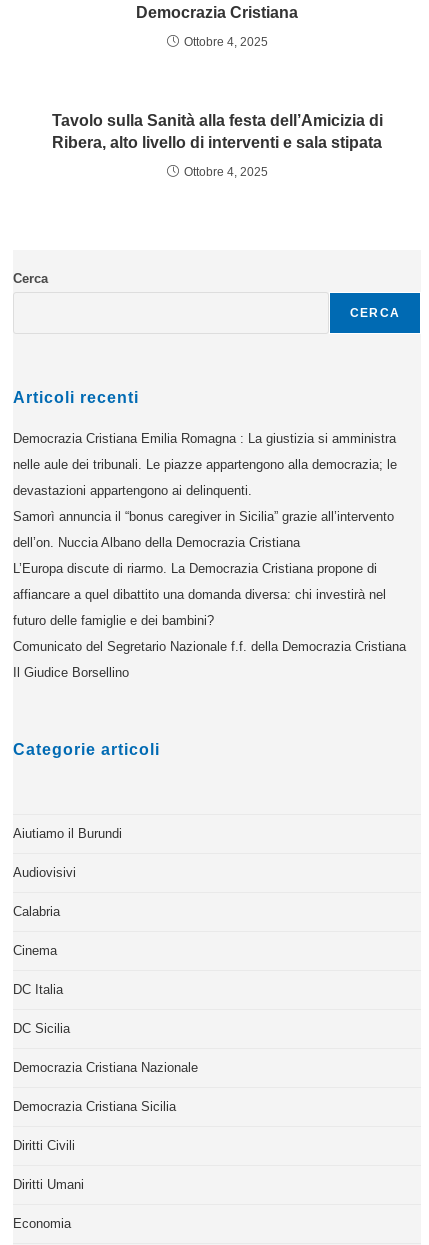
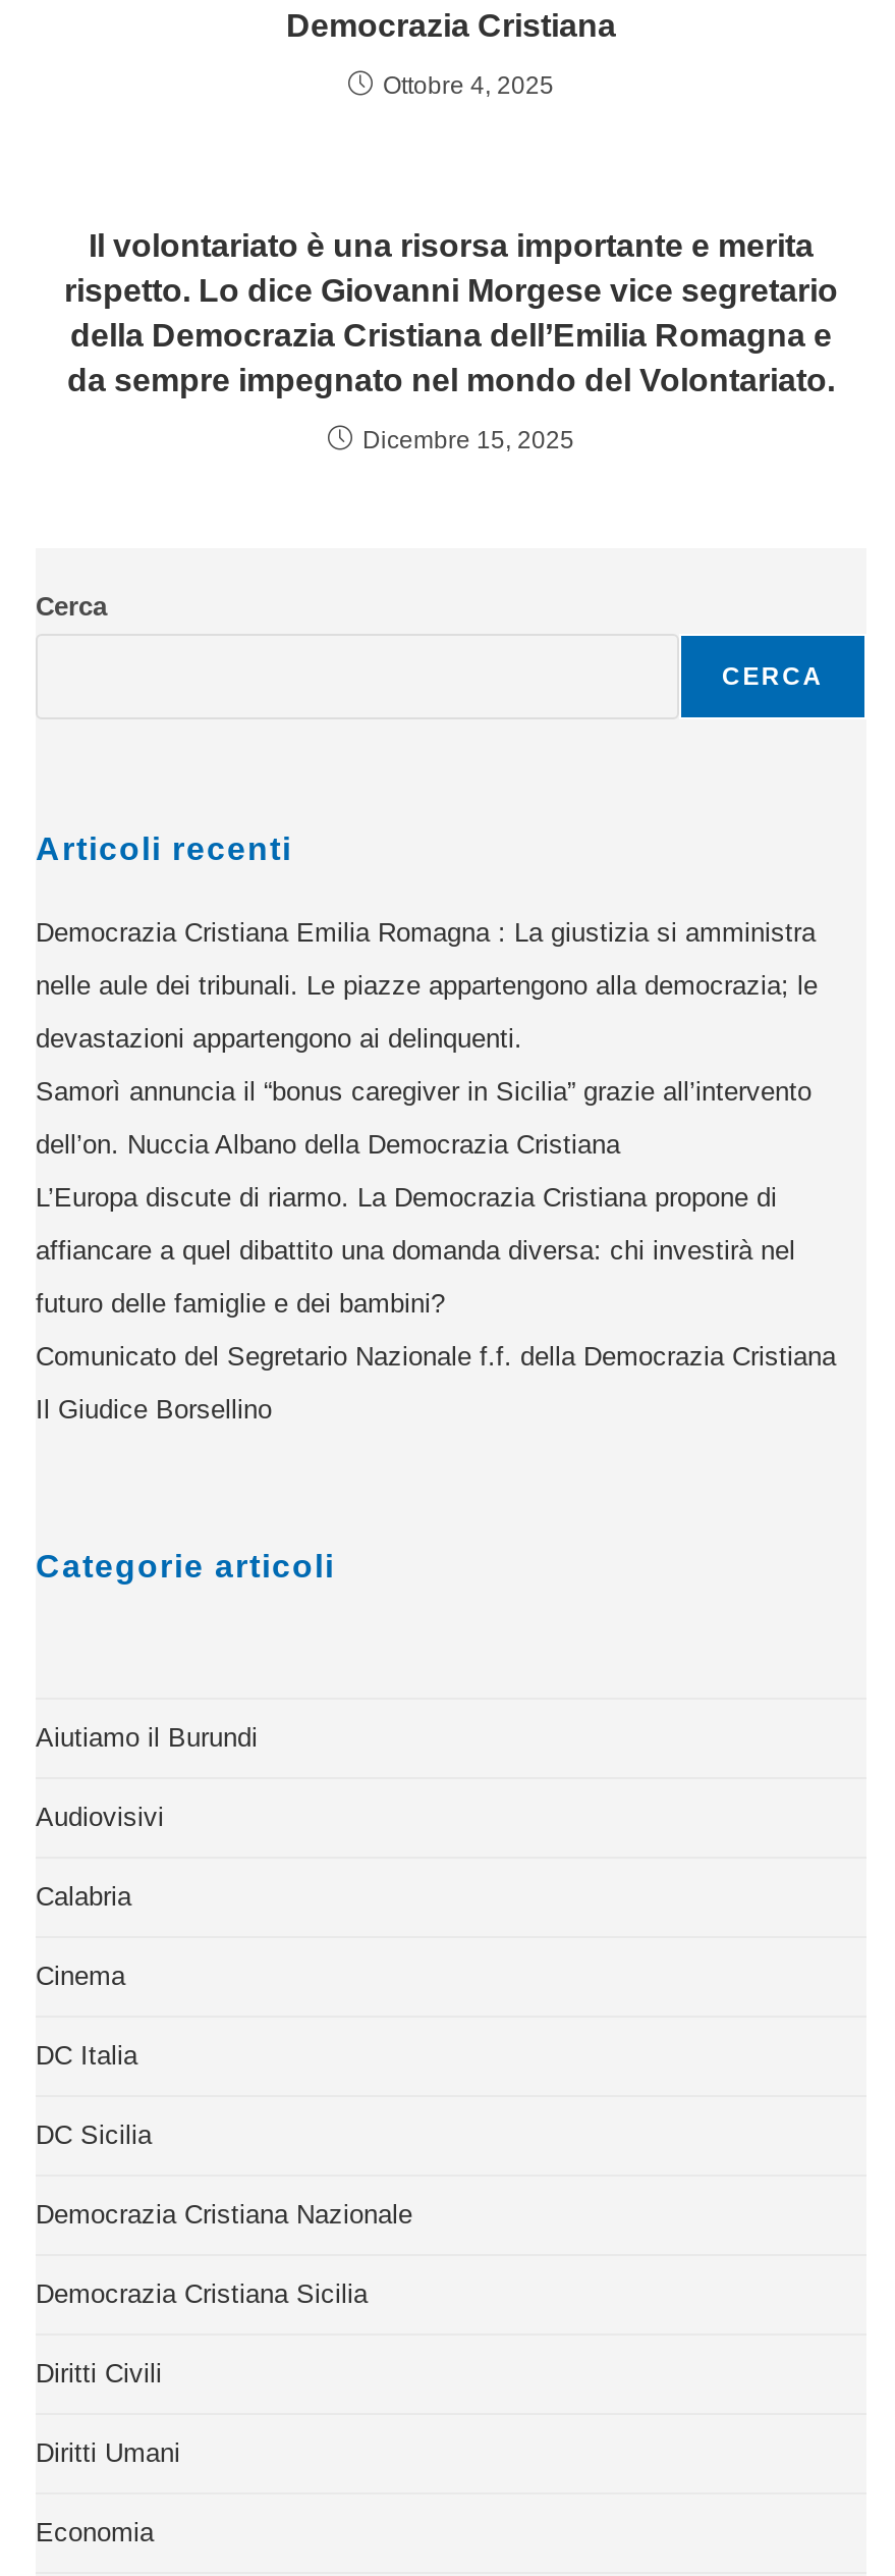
- Tavolo sulla Sanità alla festa dell’Amicizia di
- Ribera, alto livello di interventi e sala stipata
+ Il volontariato è una risorsa importante e merita
+ rispetto. Lo dice Giovanni Morgese vice segretario
+ della Democrazia Cristiana dell’Emilia Romagna e
+ da sempre impegnato nel mondo del Volontariato.

- Ottobre 4, 2025
+ Dicembre 15, 2025
